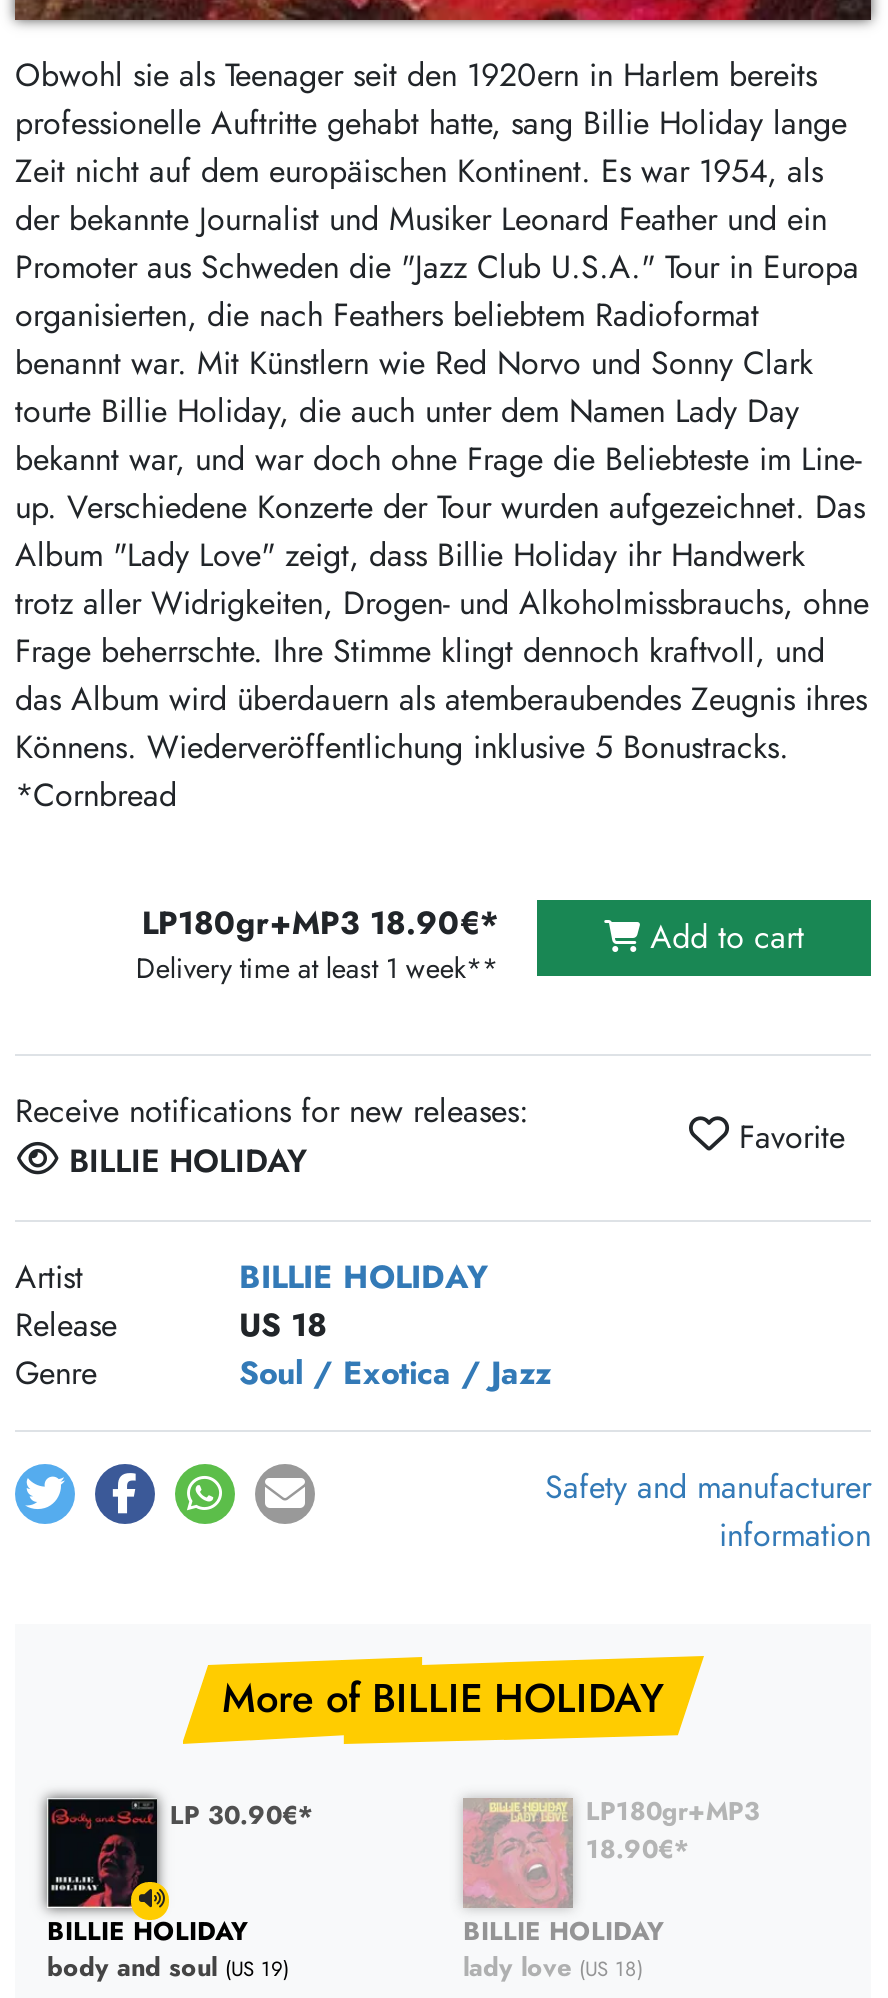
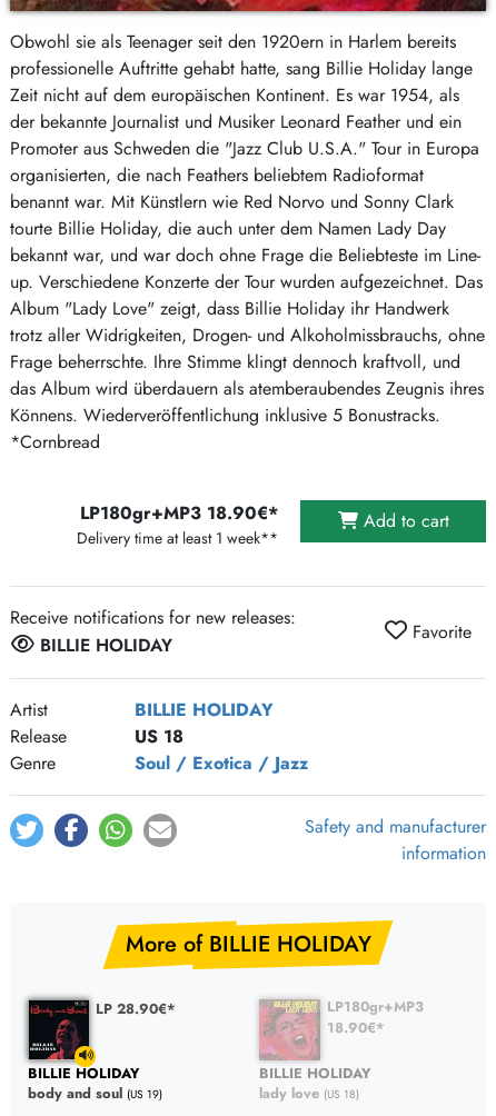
- LP 30.90€*
+ LP 28.90€*
